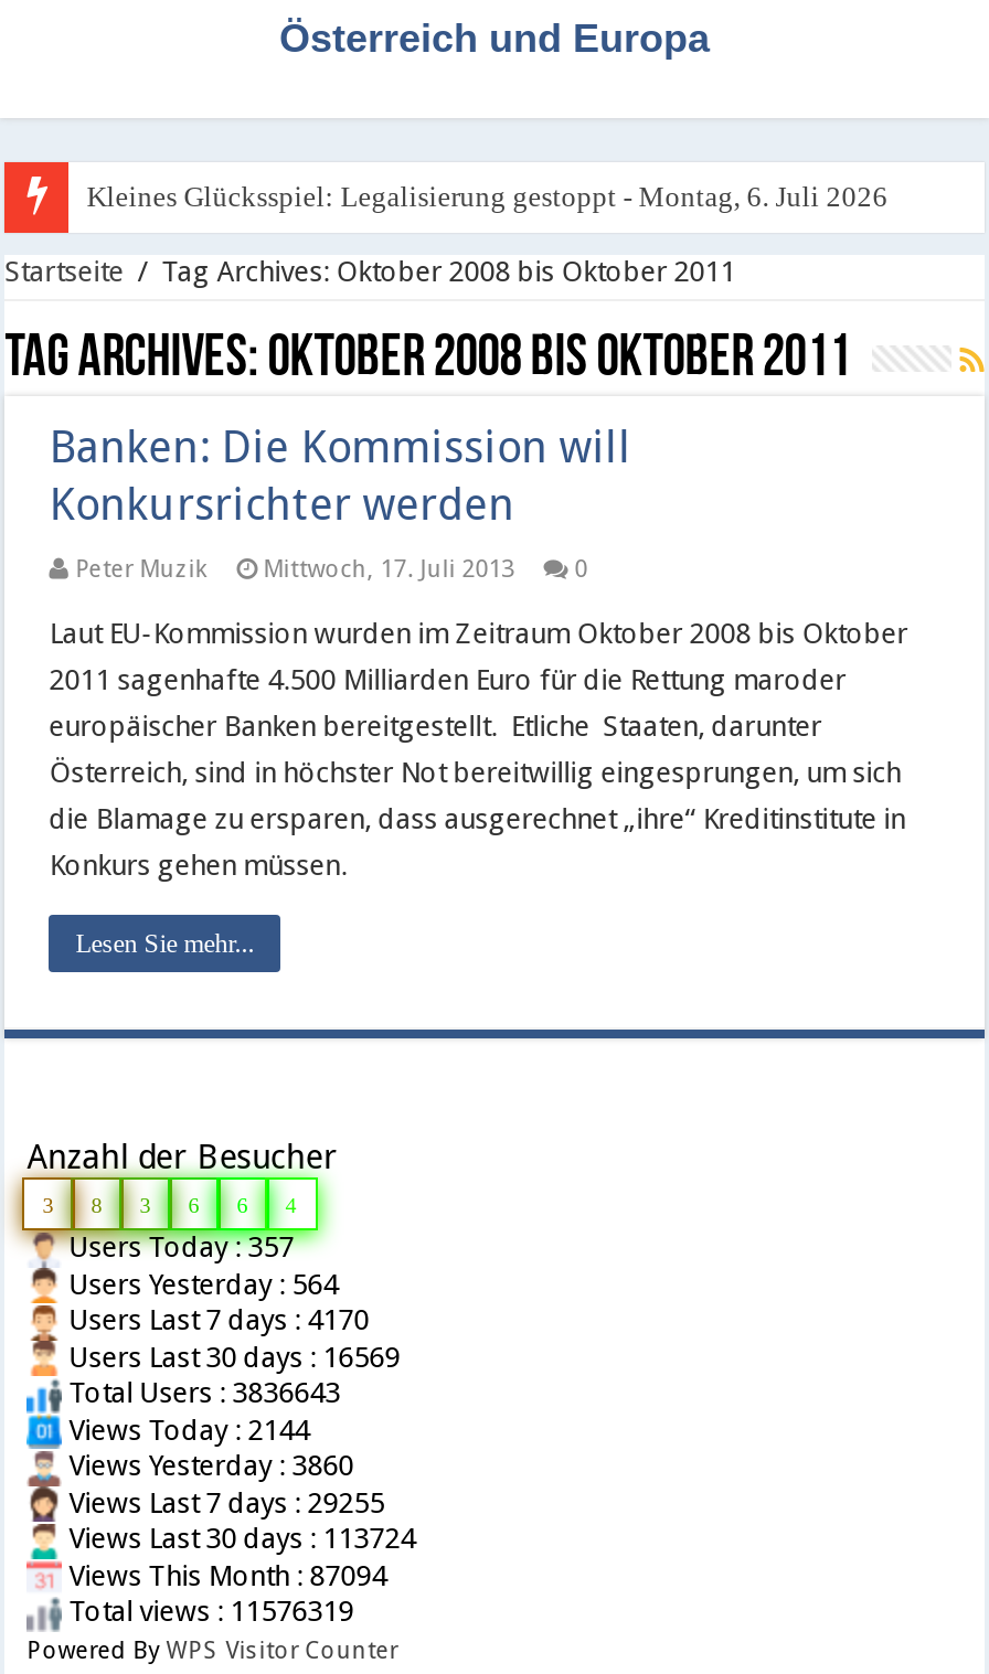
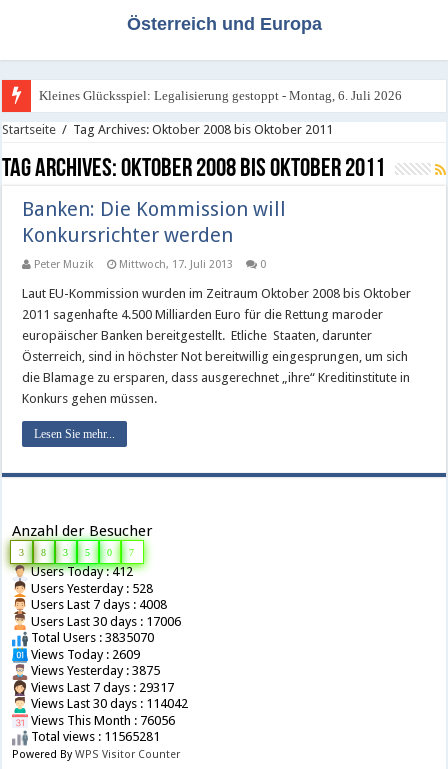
- 6
+ 5

- 6
+ 0

- 4
+ 7

- Users Today : 357
+ Users Today : 412

- Users Yesterday : 564
+ Users Yesterday : 528

- Users Last 7 days : 4170
+ Users Last 7 days : 4008

- Users Last 30 days : 16569
+ Users Last 30 days : 17006

- Total Users : 3836643
+ Total Users : 3835070

- Views Today : 2144
+ Views Today : 2609

- Views Yesterday : 3860
+ Views Yesterday : 3875

- Views Last 7 days : 29255
+ Views Last 7 days : 29317

- Views Last 30 days : 113724
+ Views Last 30 days : 114042

- Views This Month : 87094
+ Views This Month : 76056

- Total views : 11576319
+ Total views : 11565281
